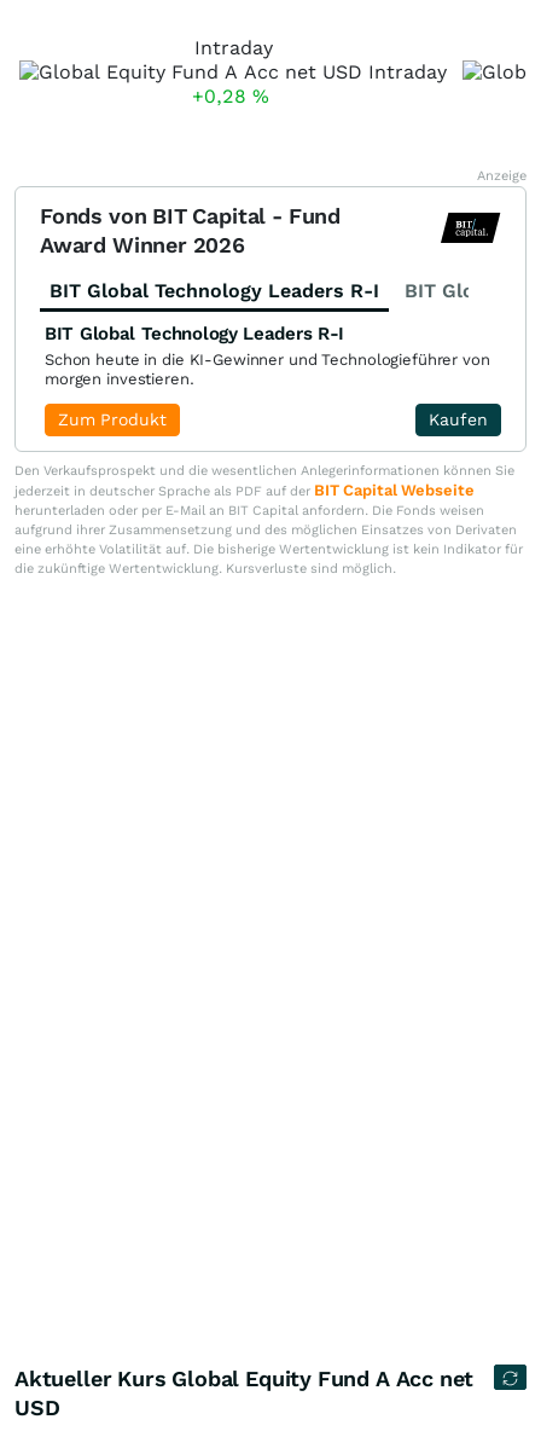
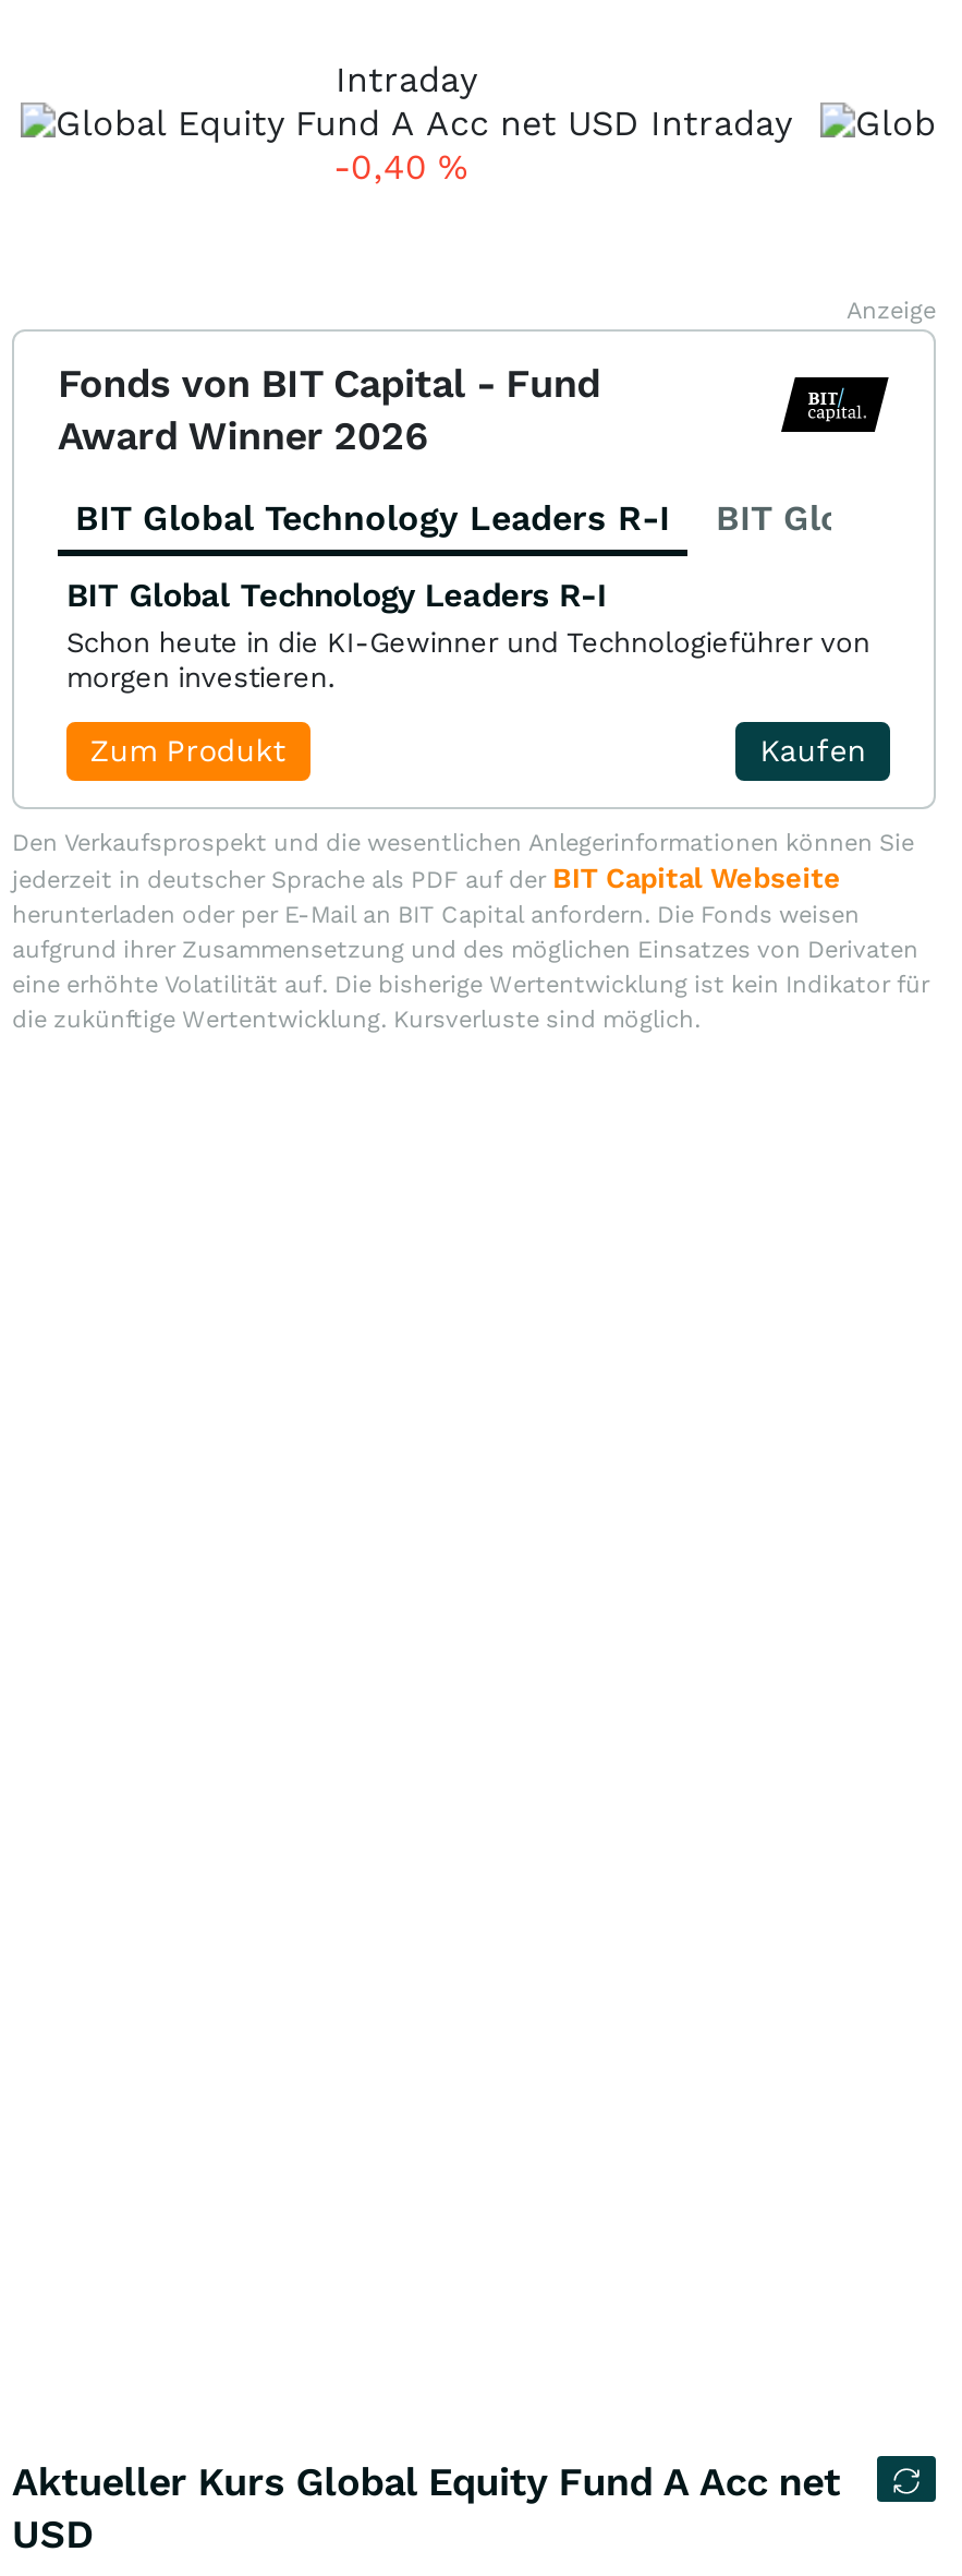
- +0,28%
+ -0,40%
